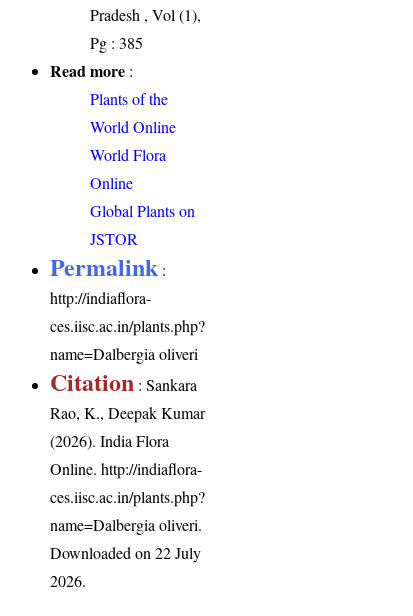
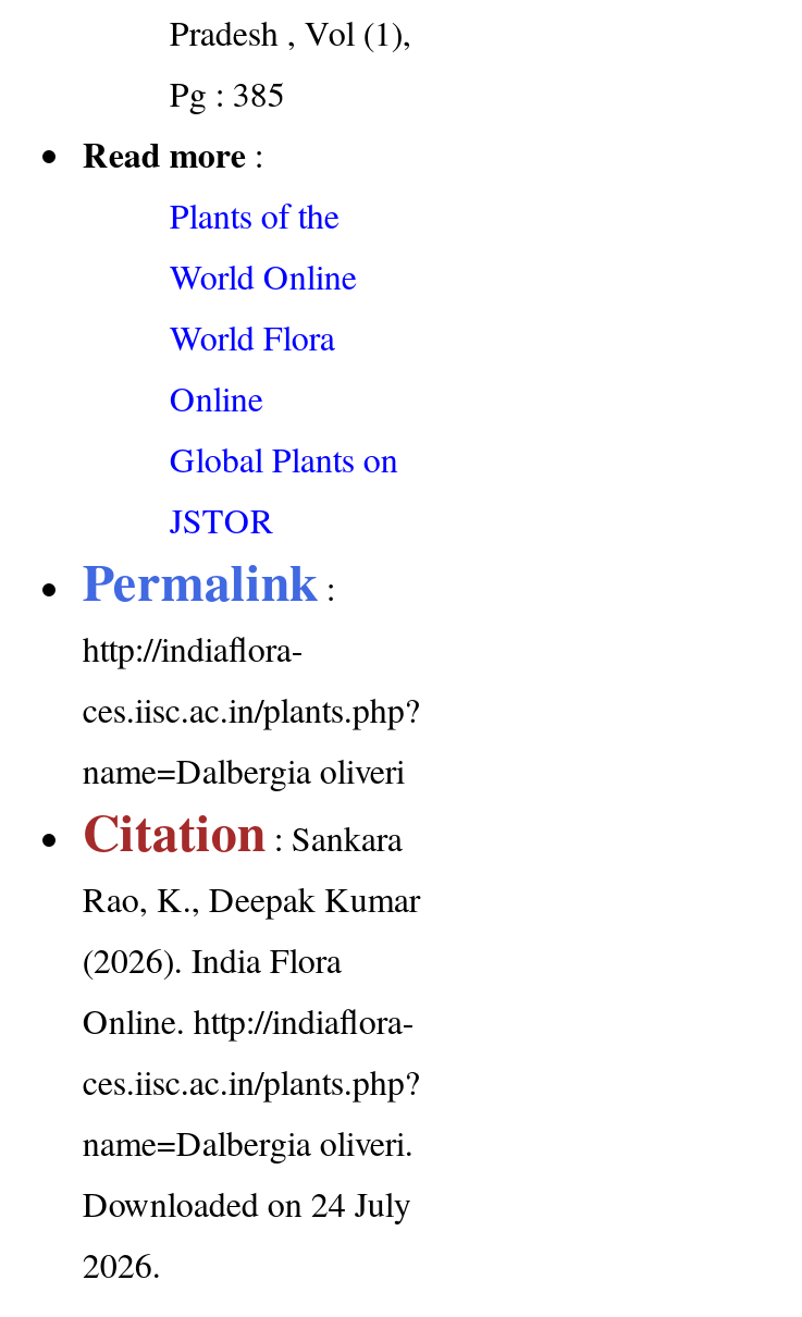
- Downloaded on 22 July
+ Downloaded on 24 July
